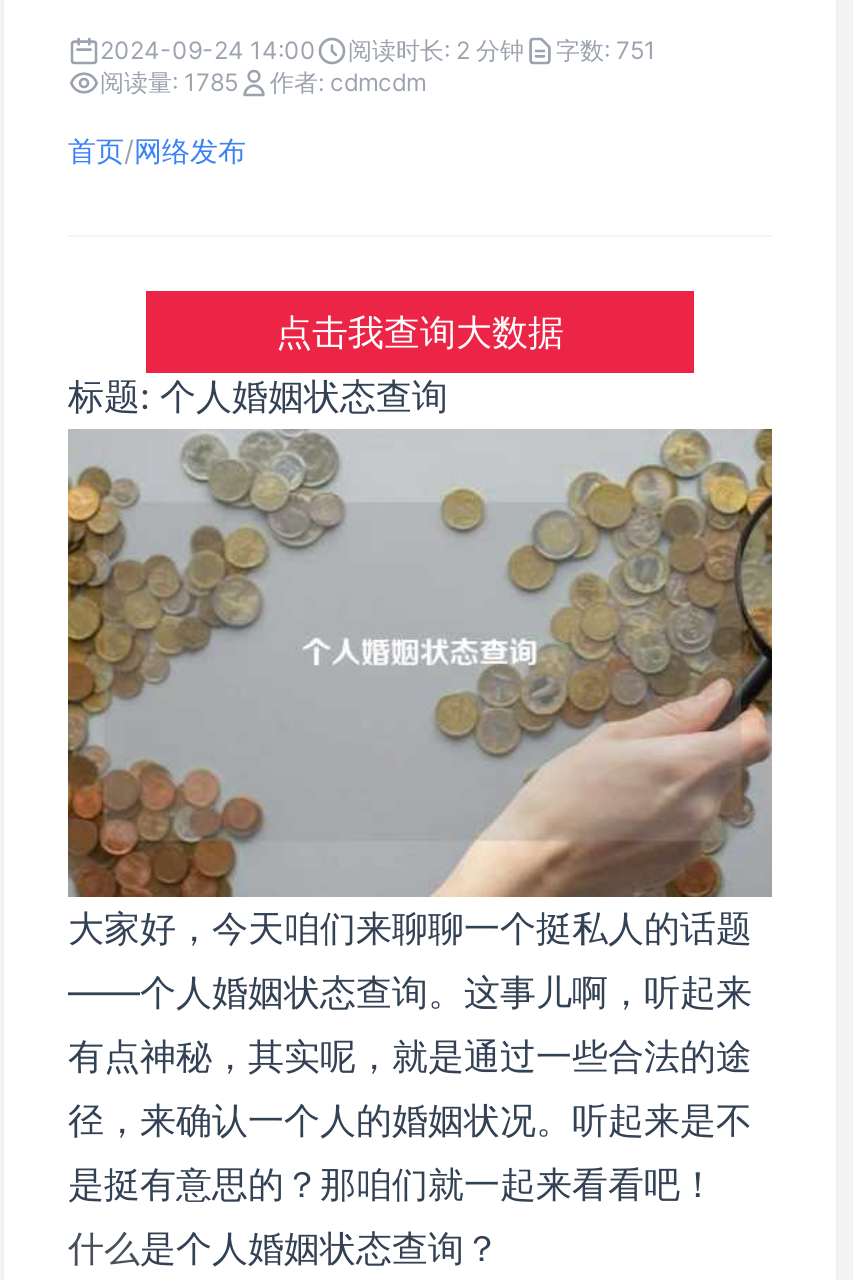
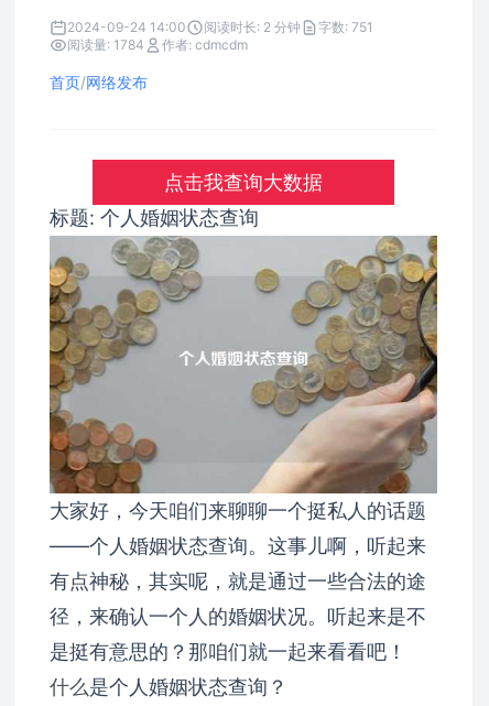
- 阅读量: 1785 作者: cdmcdm
+ 阅读量: 1784 作者: cdmcdm
